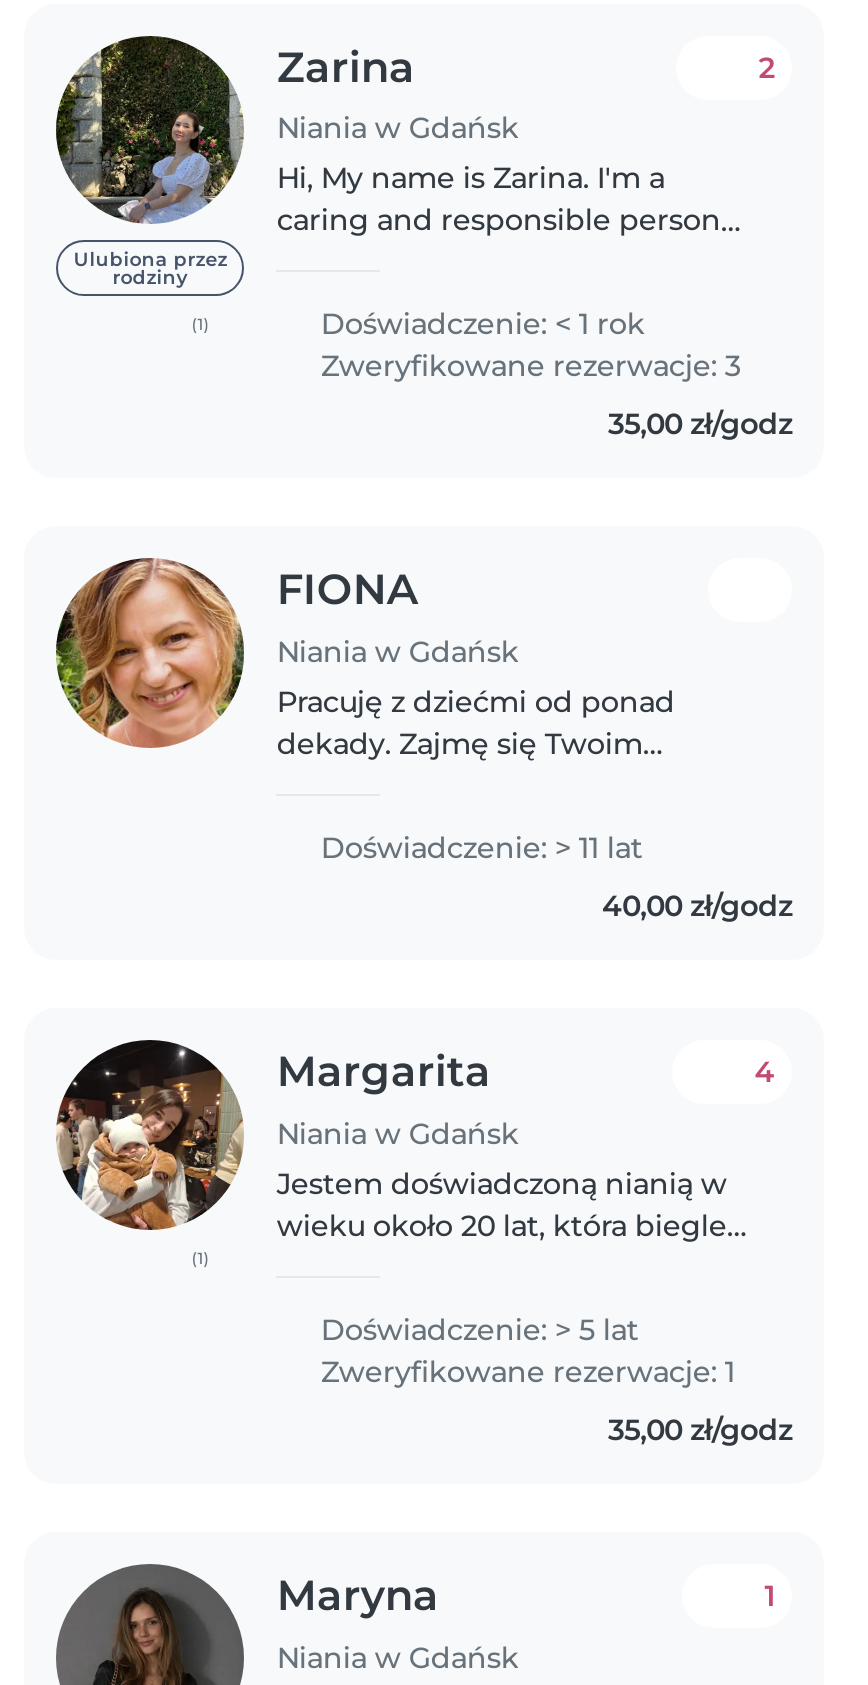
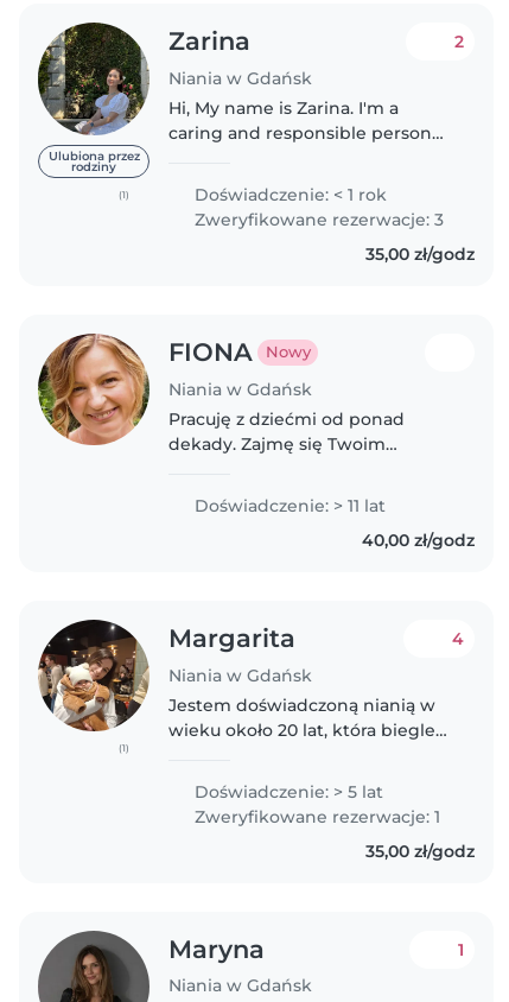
+ Nowy
